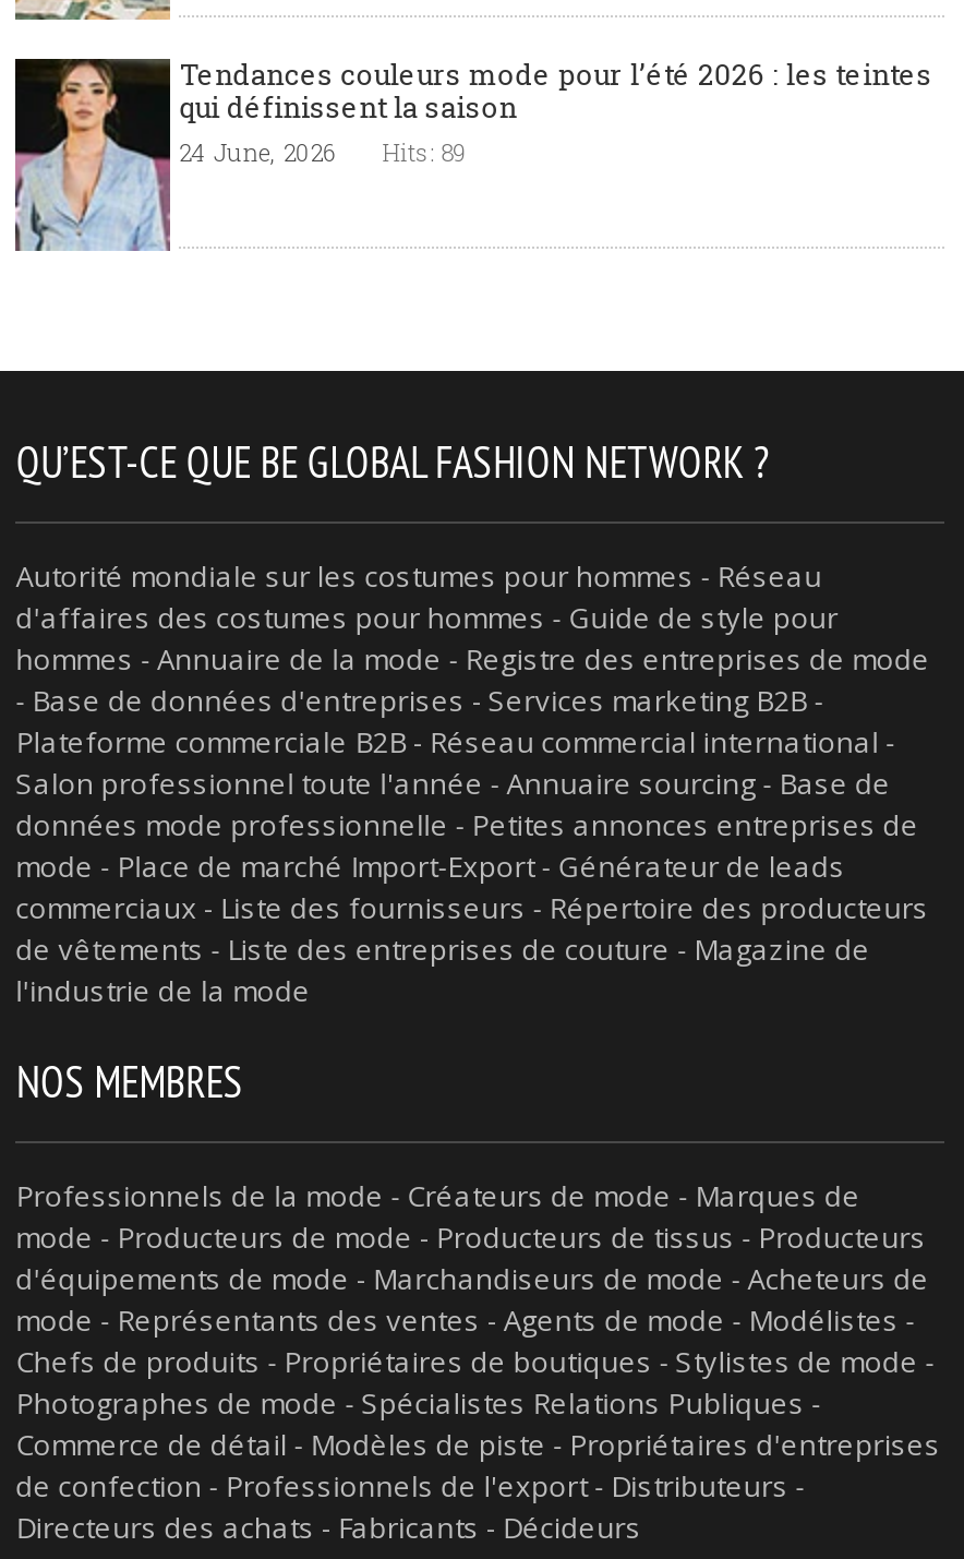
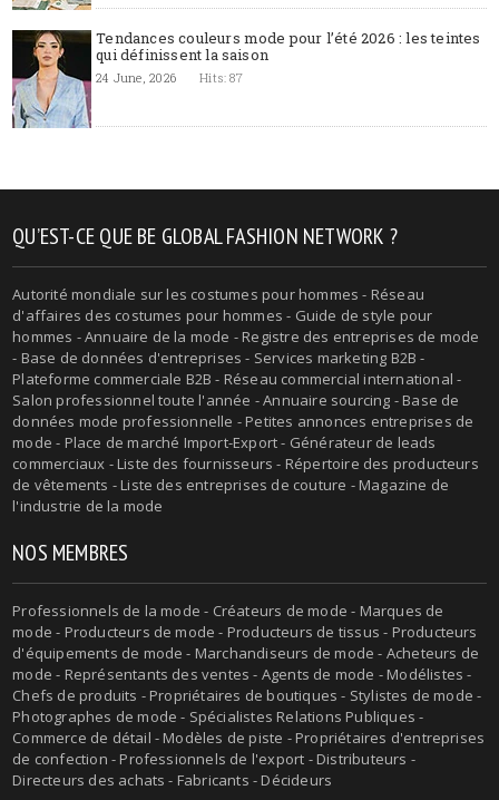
- 24 June, 2026 Hits: 89
+ 24 June, 2026 Hits: 87
